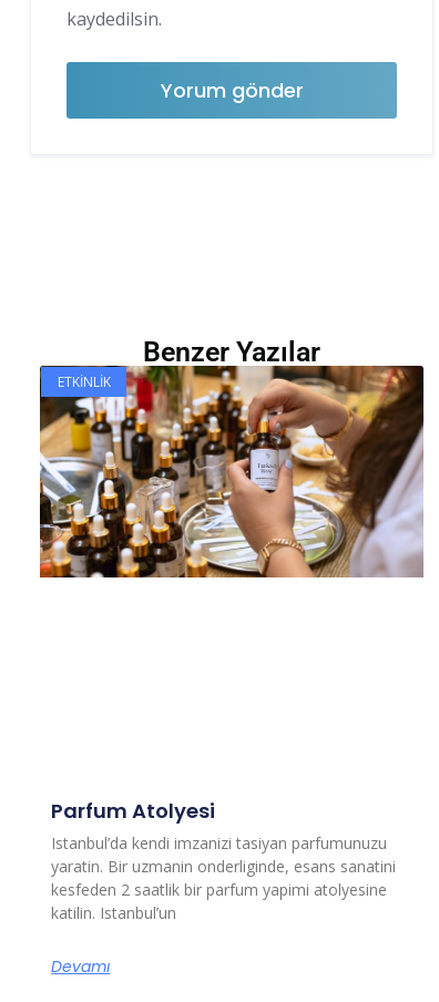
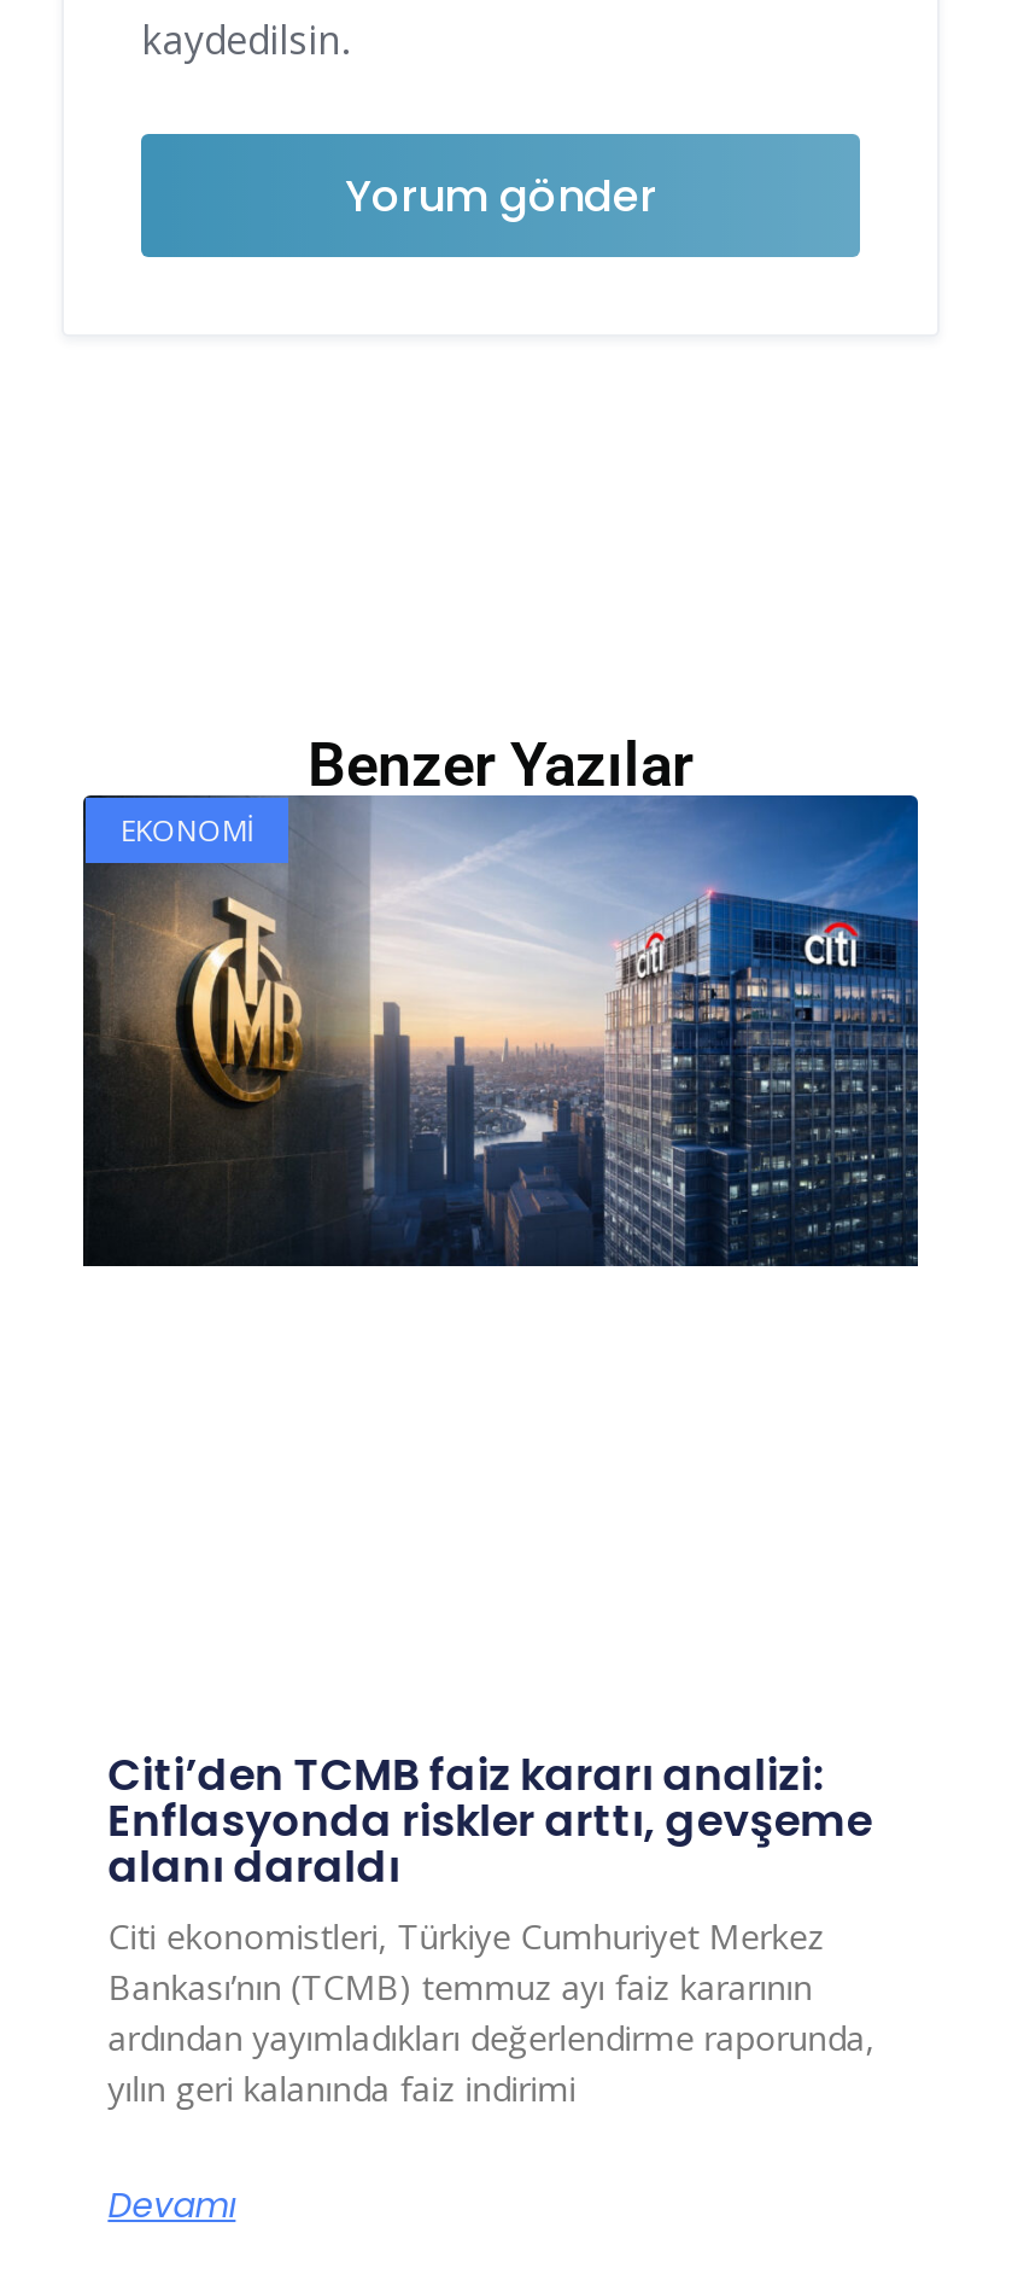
- [image]
- ETKINLIK
+ [image]
+ EKONOMI

- Parfum Atolyesi
- Istanbul’da kendi imzanizi tasiyan parfumunuzu
- yaratin. Bir uzmanin onderliginde, esans sanatini
- kesfeden 2 saatlik bir parfum yapimi atolyesine
- katilin. Istanbul’un
+ Citi’den TCMB faiz kararı analizi:
+ Enflasyonda riskler arttı, gevşeme
+ alanı daraldı
+ Citi ekonomistleri, Türkiye Cumhuriyet Merkez
+ Bankası’nın (TCMB) temmuz ayı faiz kararının
+ ardından yayımladıkları değerlendirme raporunda,
+ yılın geri kalanında faiz indirimi
